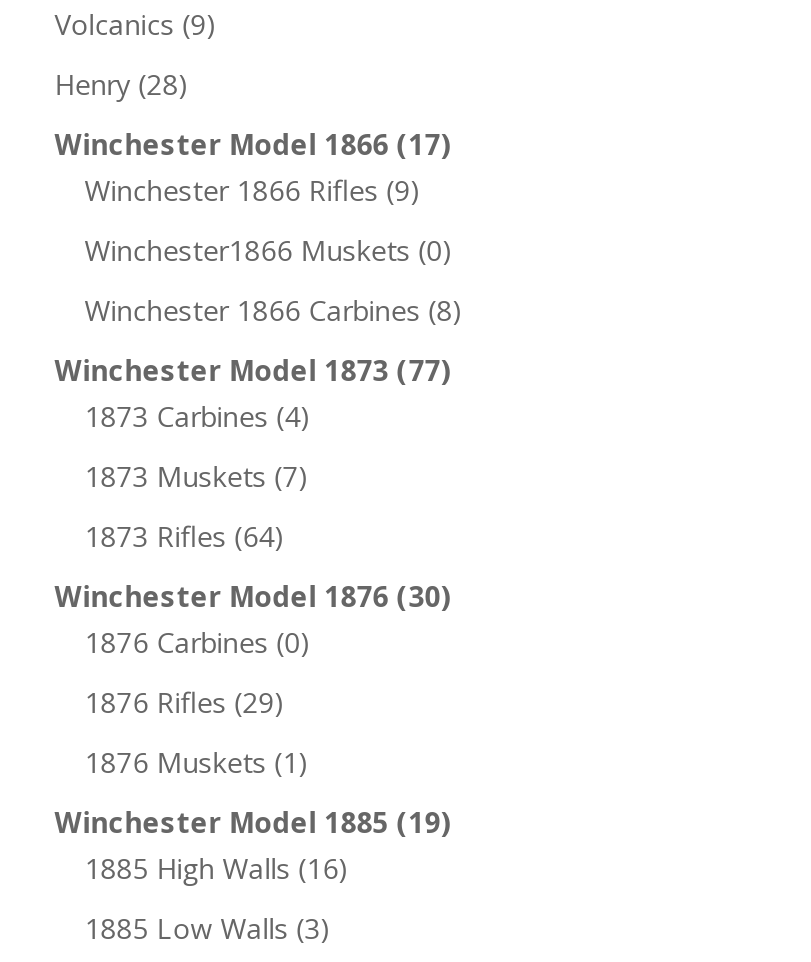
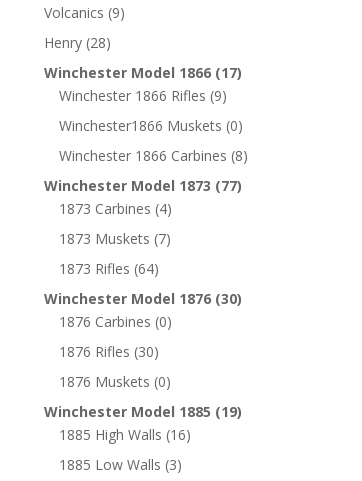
- 1876 Rifles (29)
+ 1876 Rifles (30)

- 1876 Muskets (1)
+ 1876 Muskets (0)
